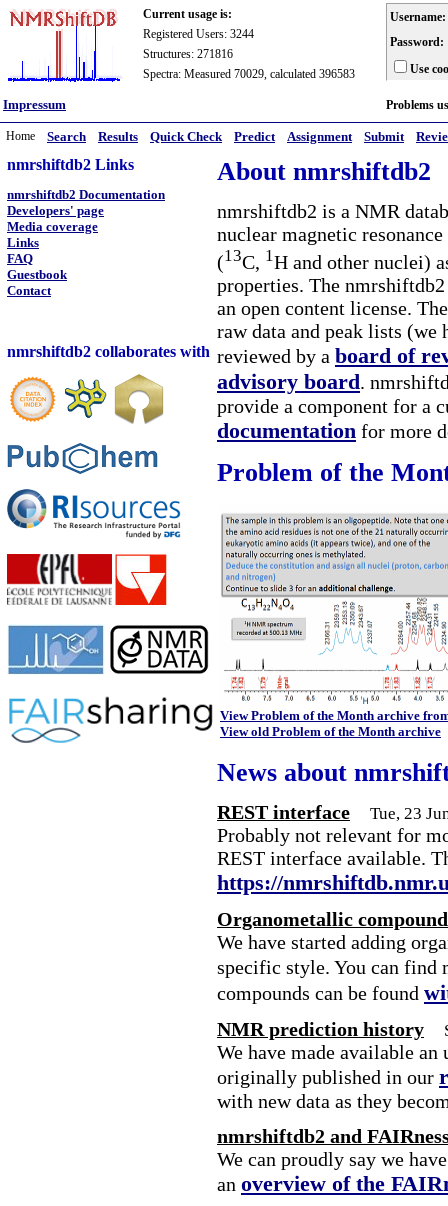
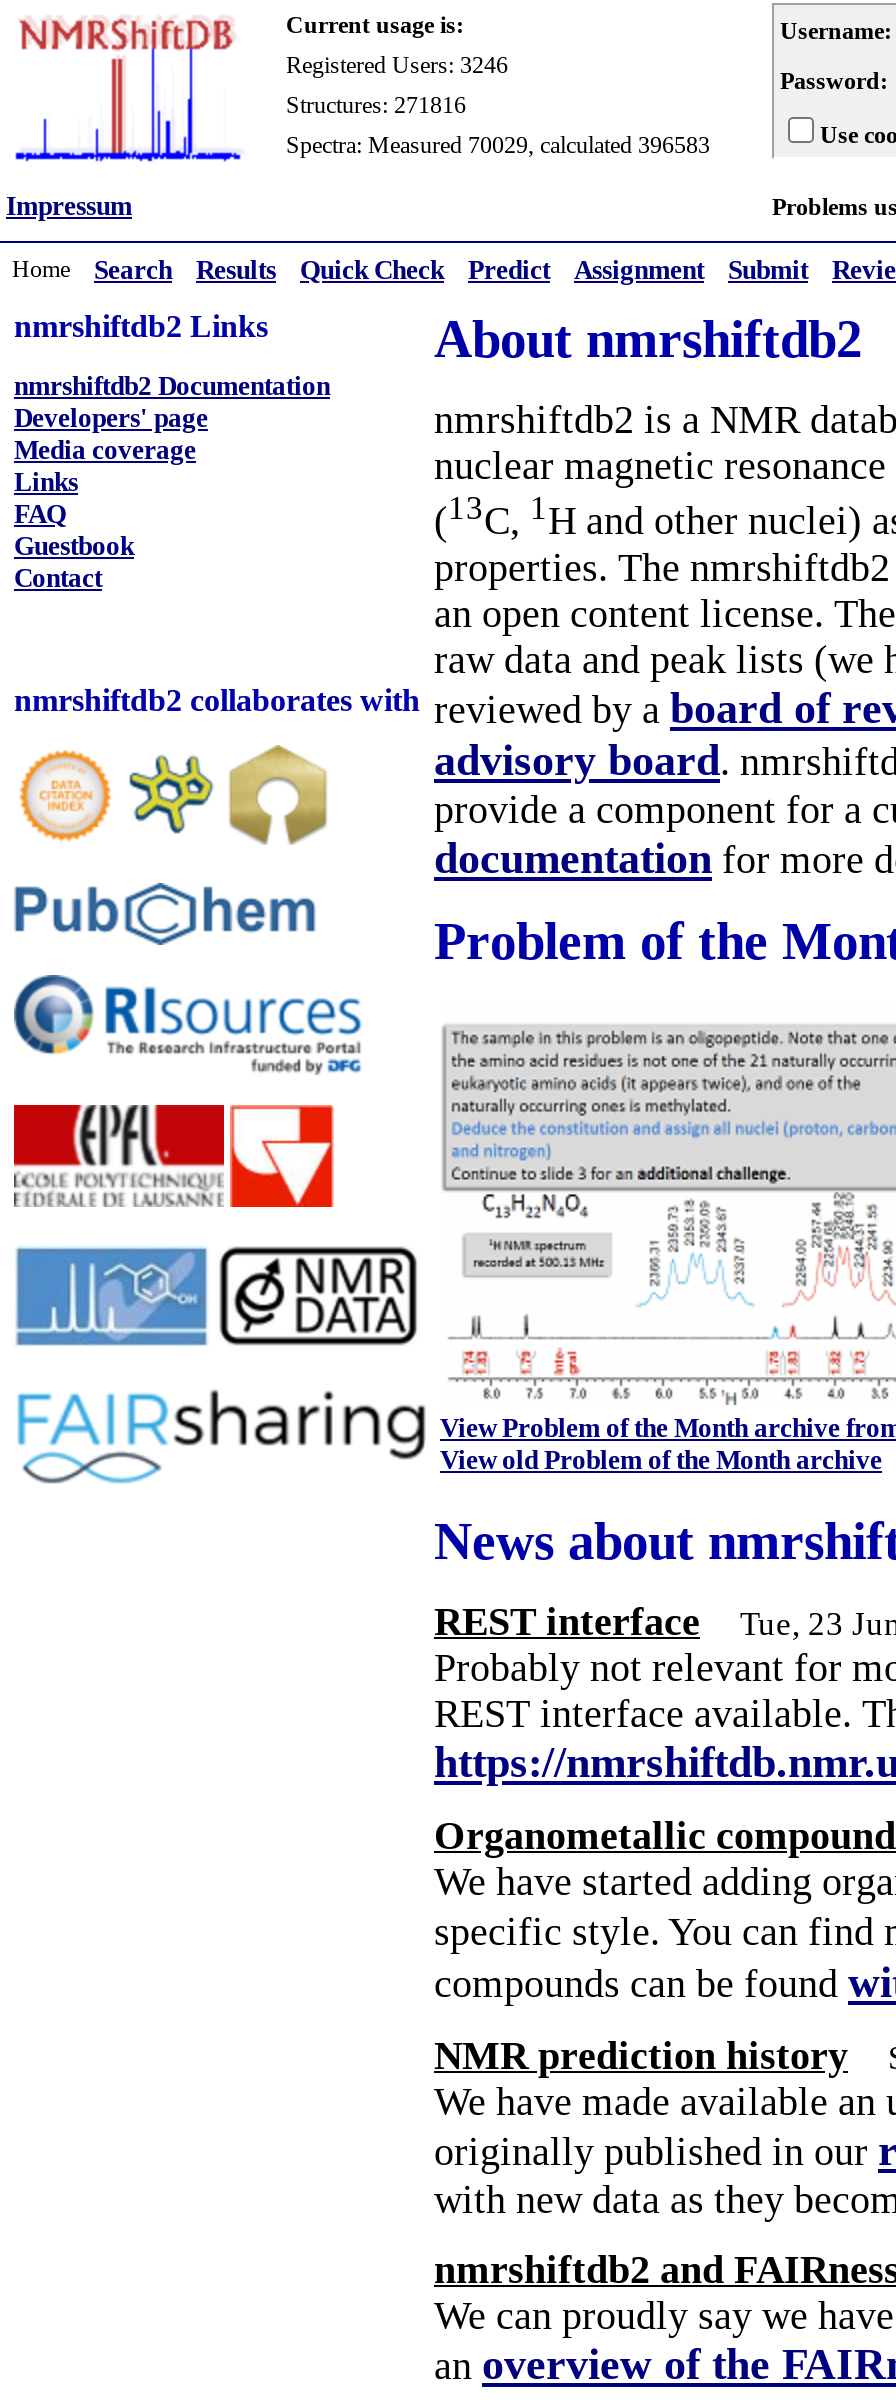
- Registered Users: 3244
+ Registered Users: 3246
